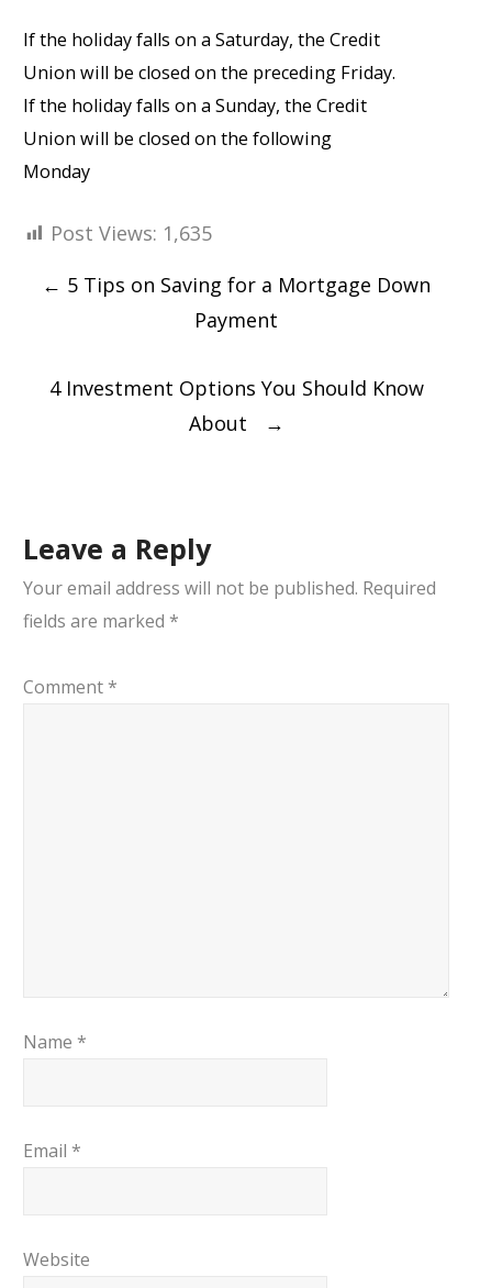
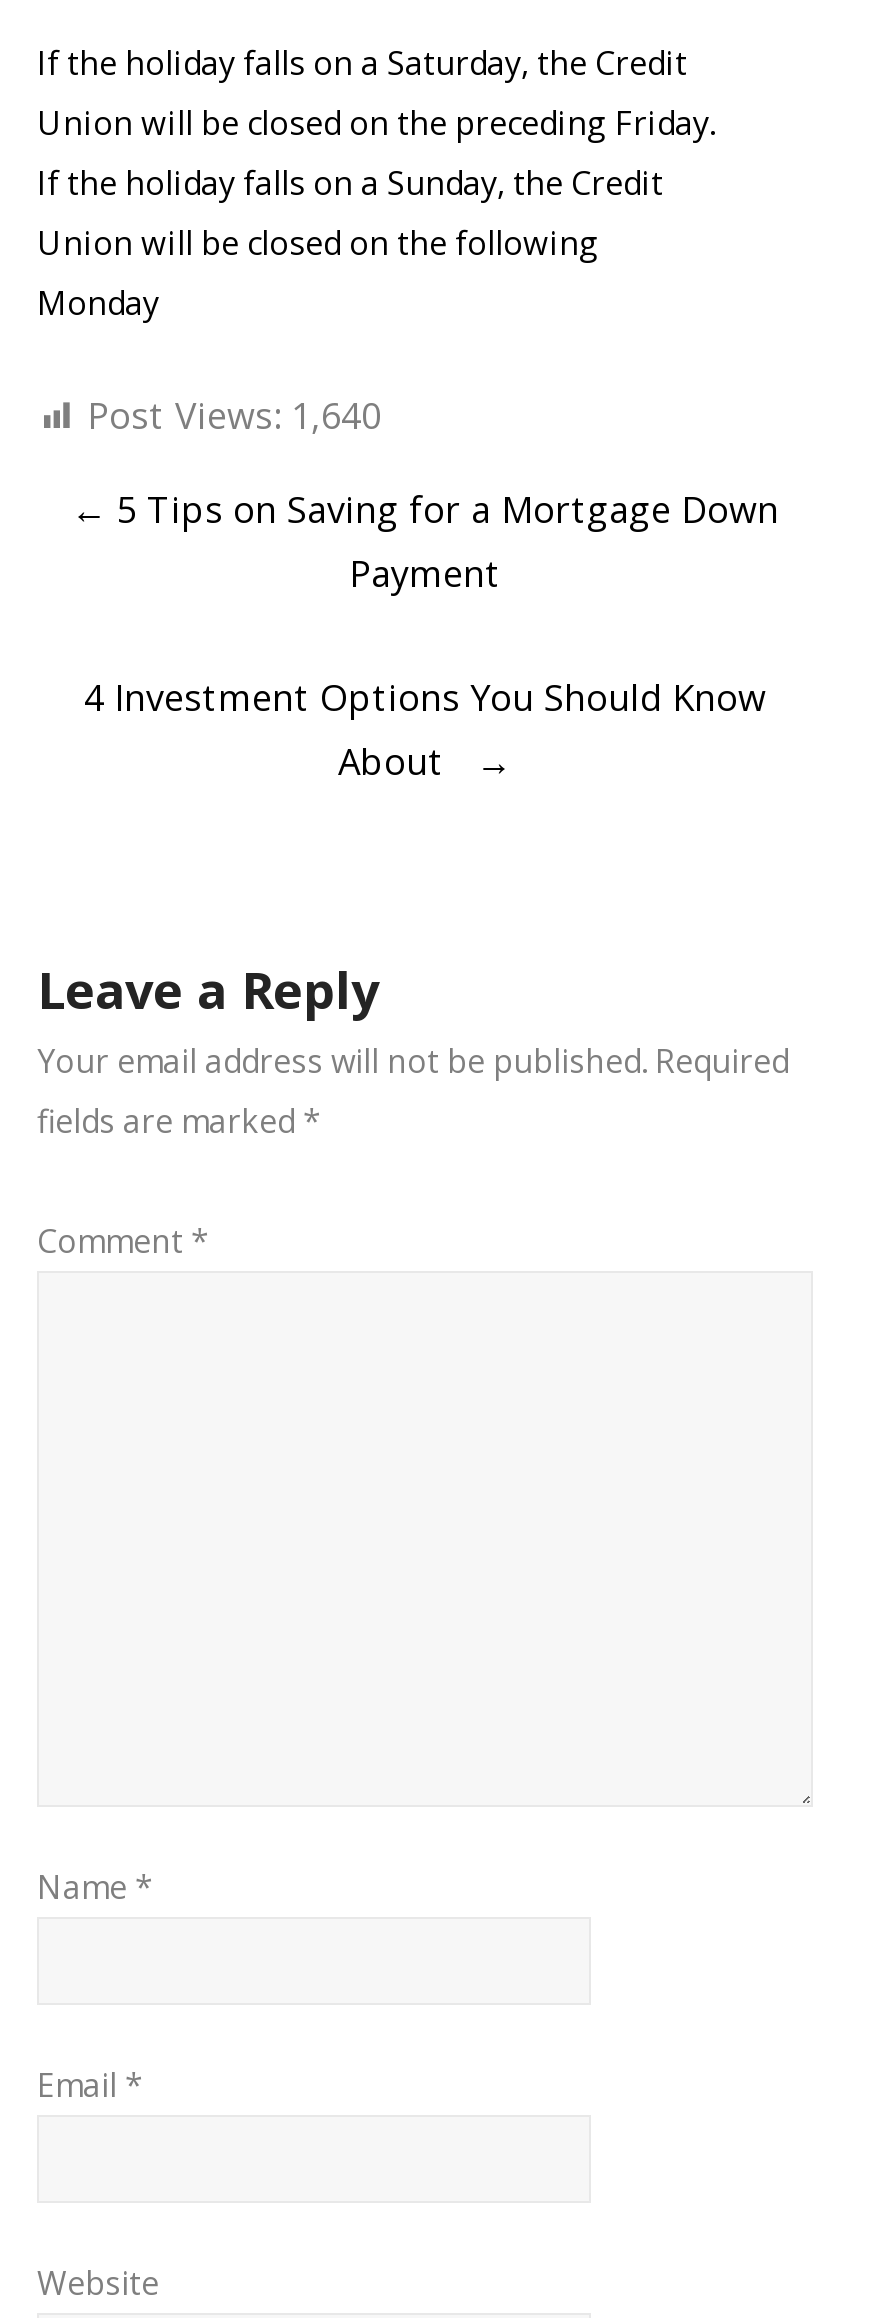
- Post Views: 1,635
+ Post Views: 1,640
